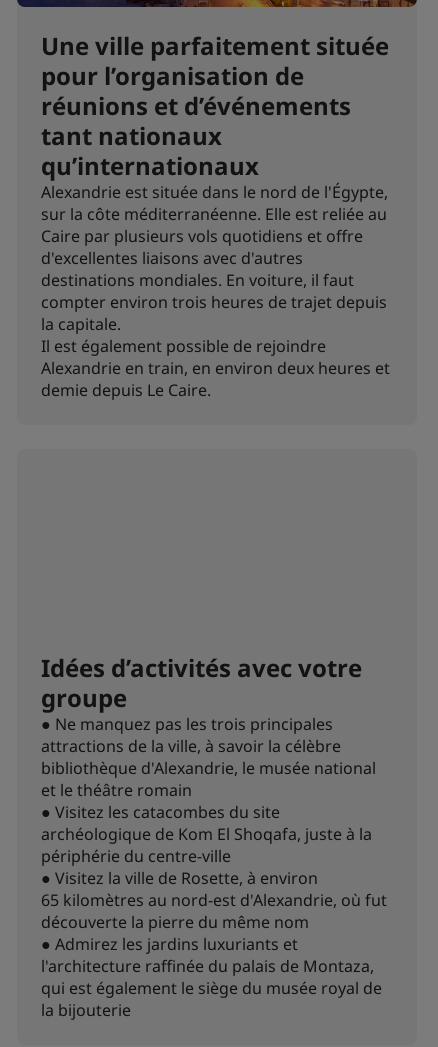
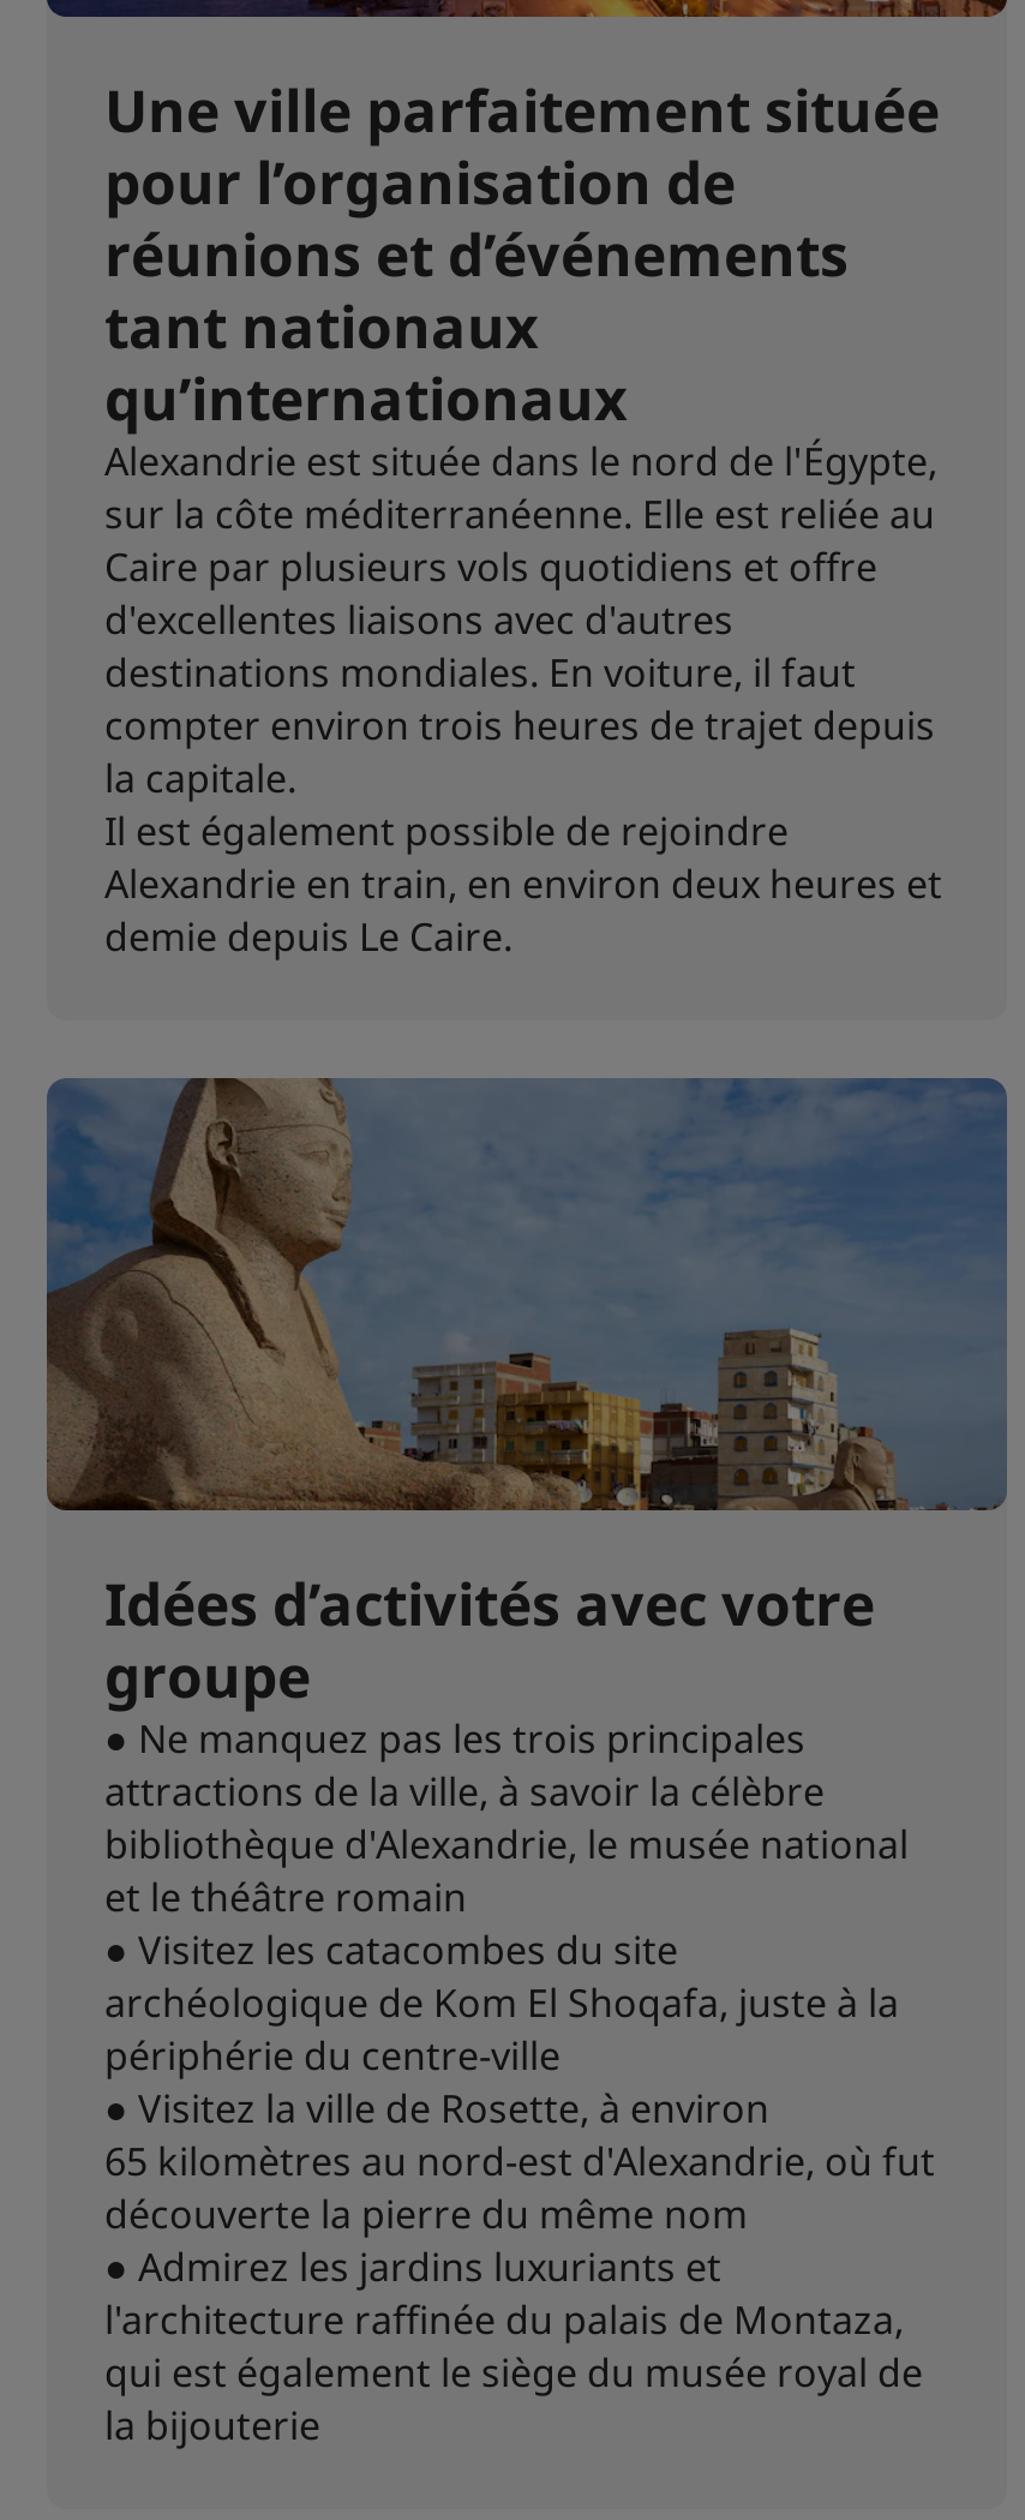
+ [image]
